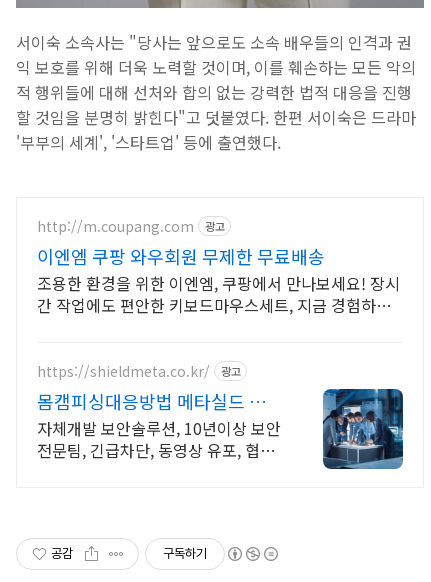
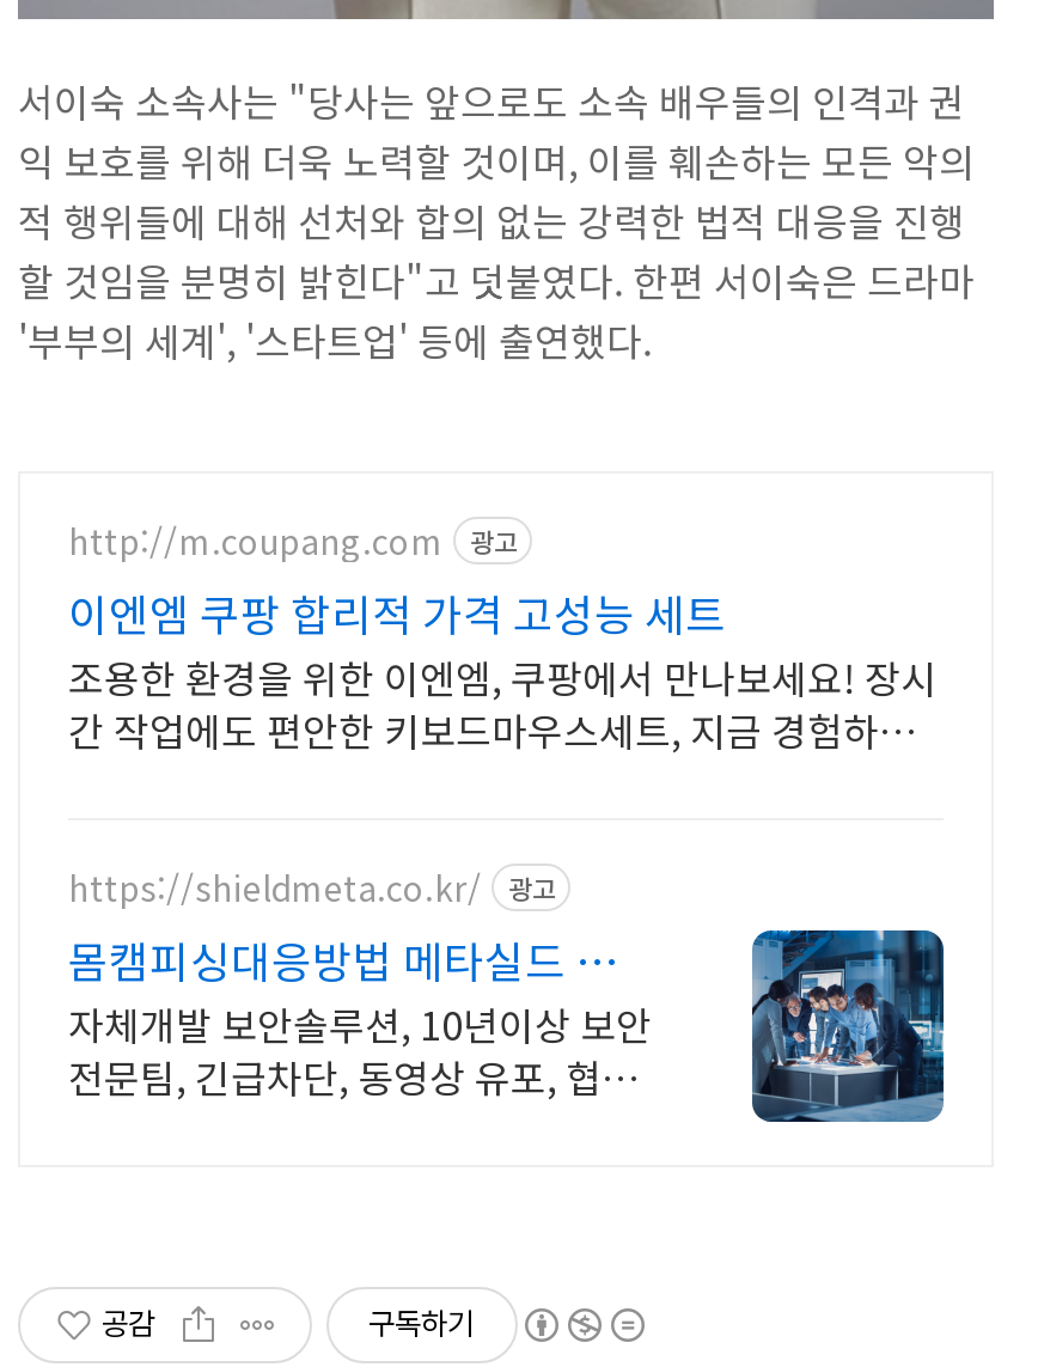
- 이엔엠 쿠팡 와우회원 무제한 무료배송
+ 이엔엠 쿠팡 합리적 가격 고성능 세트
